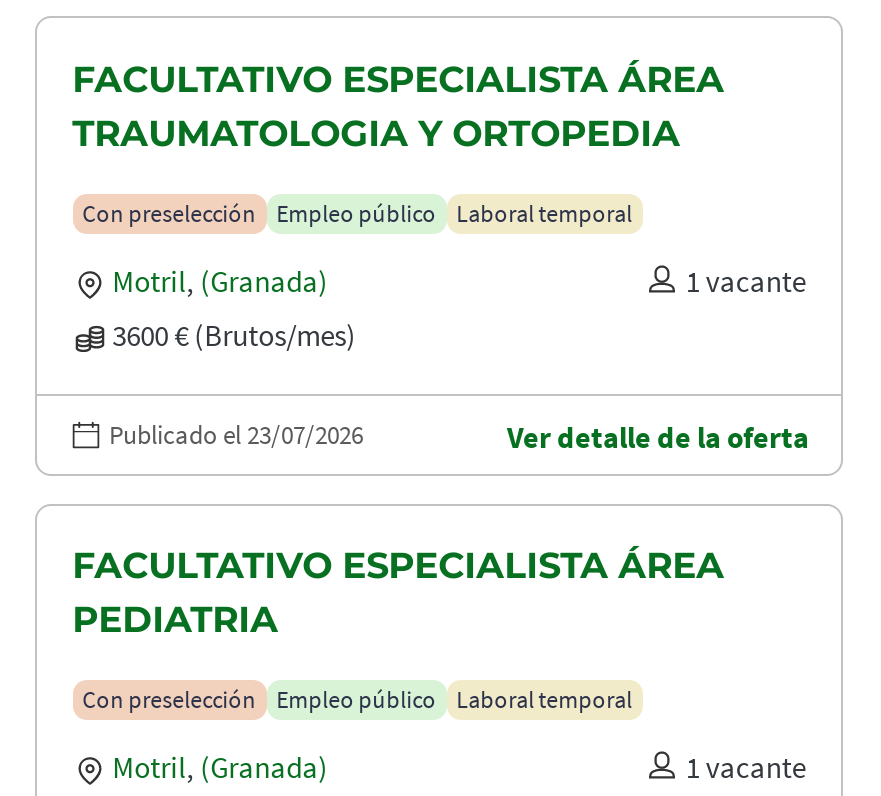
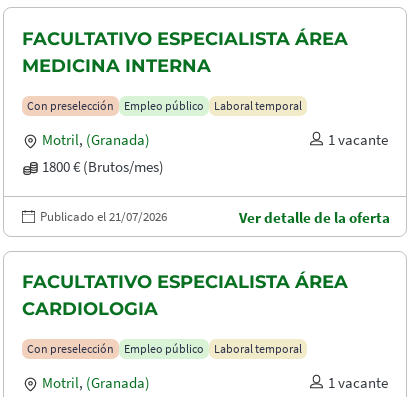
- TRAUMATOLOGIA Y ORTOPEDIA
+ MEDICINA INTERNA

- 3600 € (Brutos/mes)
+ 1800 € (Brutos/mes)

- Publicado el 23/07/2026
+ Publicado el 21/07/2026

- PEDIATRIA
+ CARDIOLOGIA
